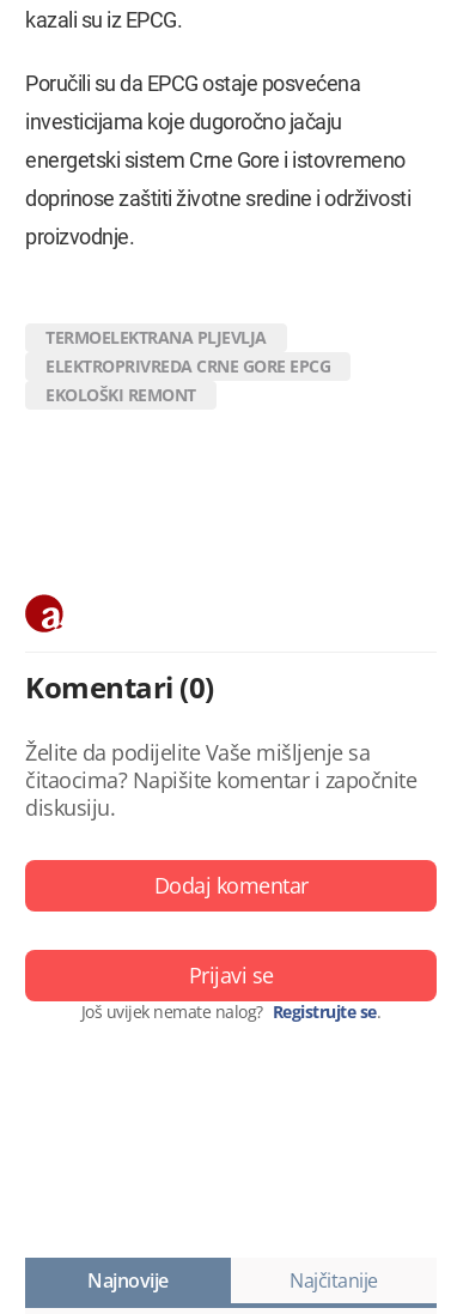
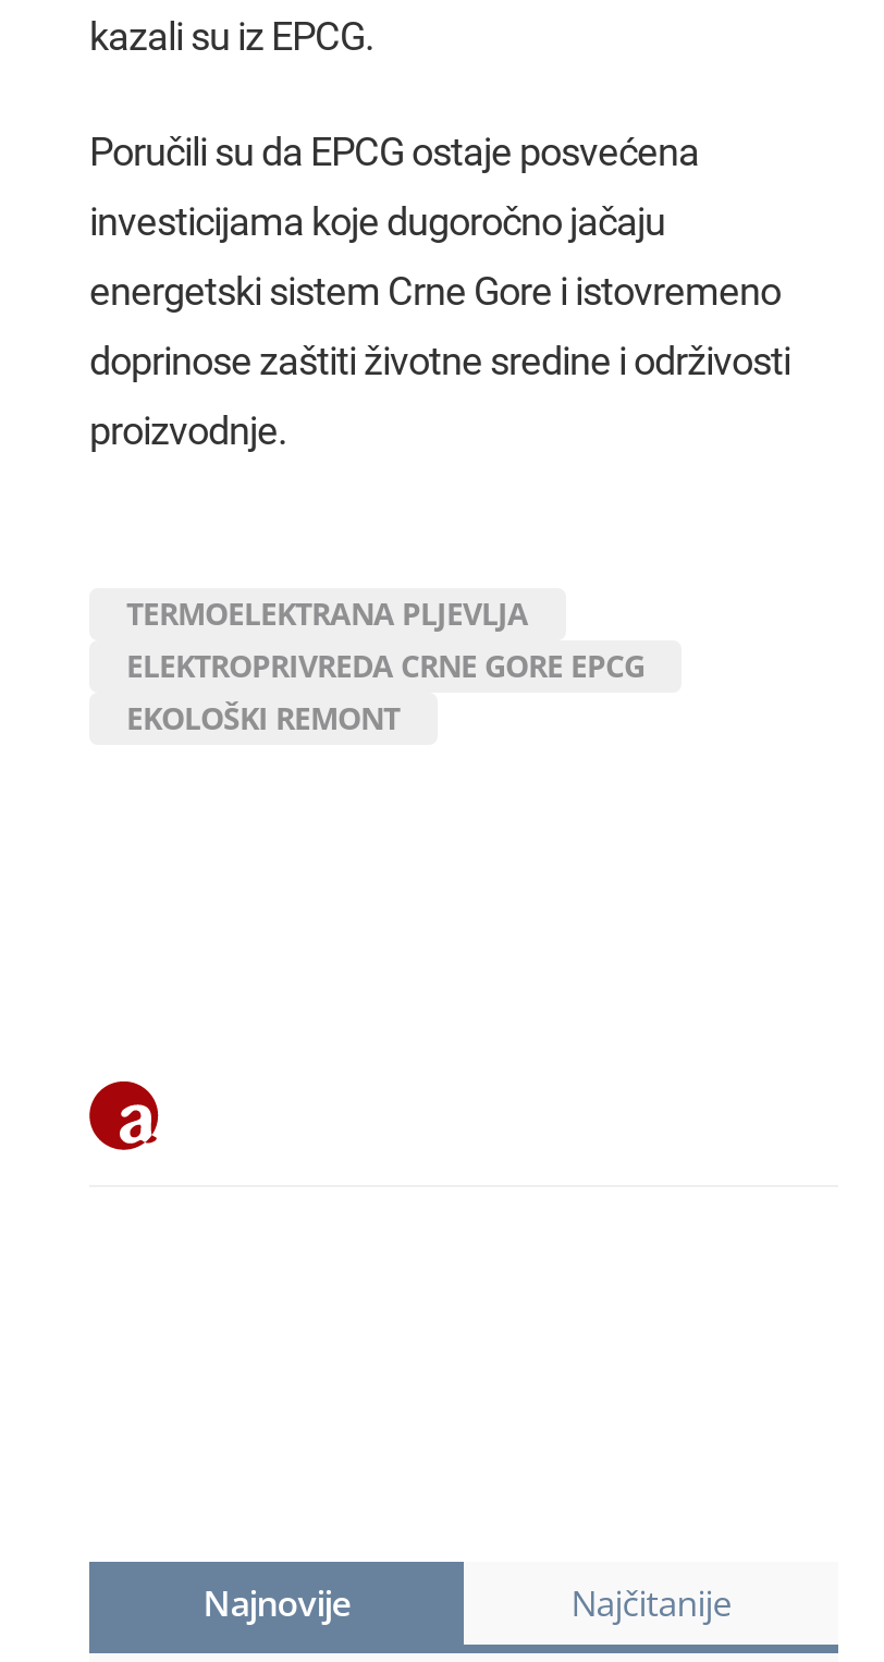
- Komentari (0)
- Želite da podijelite Vaše mišljenje sa
- čitaocima? Napišite komentar i započnite
- diskusiju.
- Dodaj komentar
- Prijavi se
- Još uvijek nemate nalog? Registrujte se.
